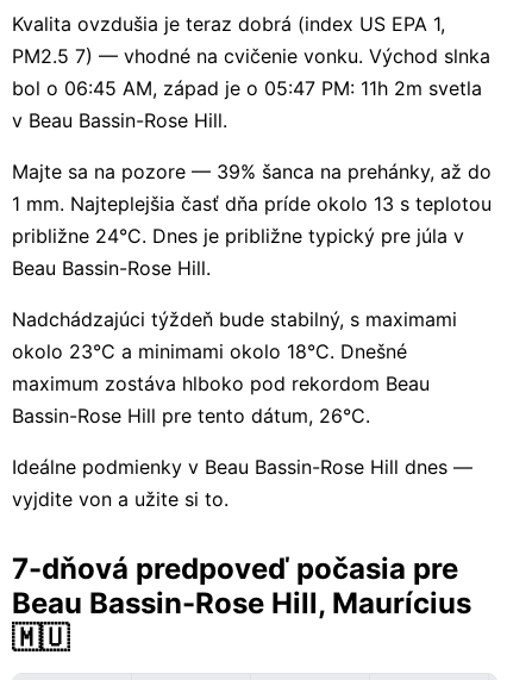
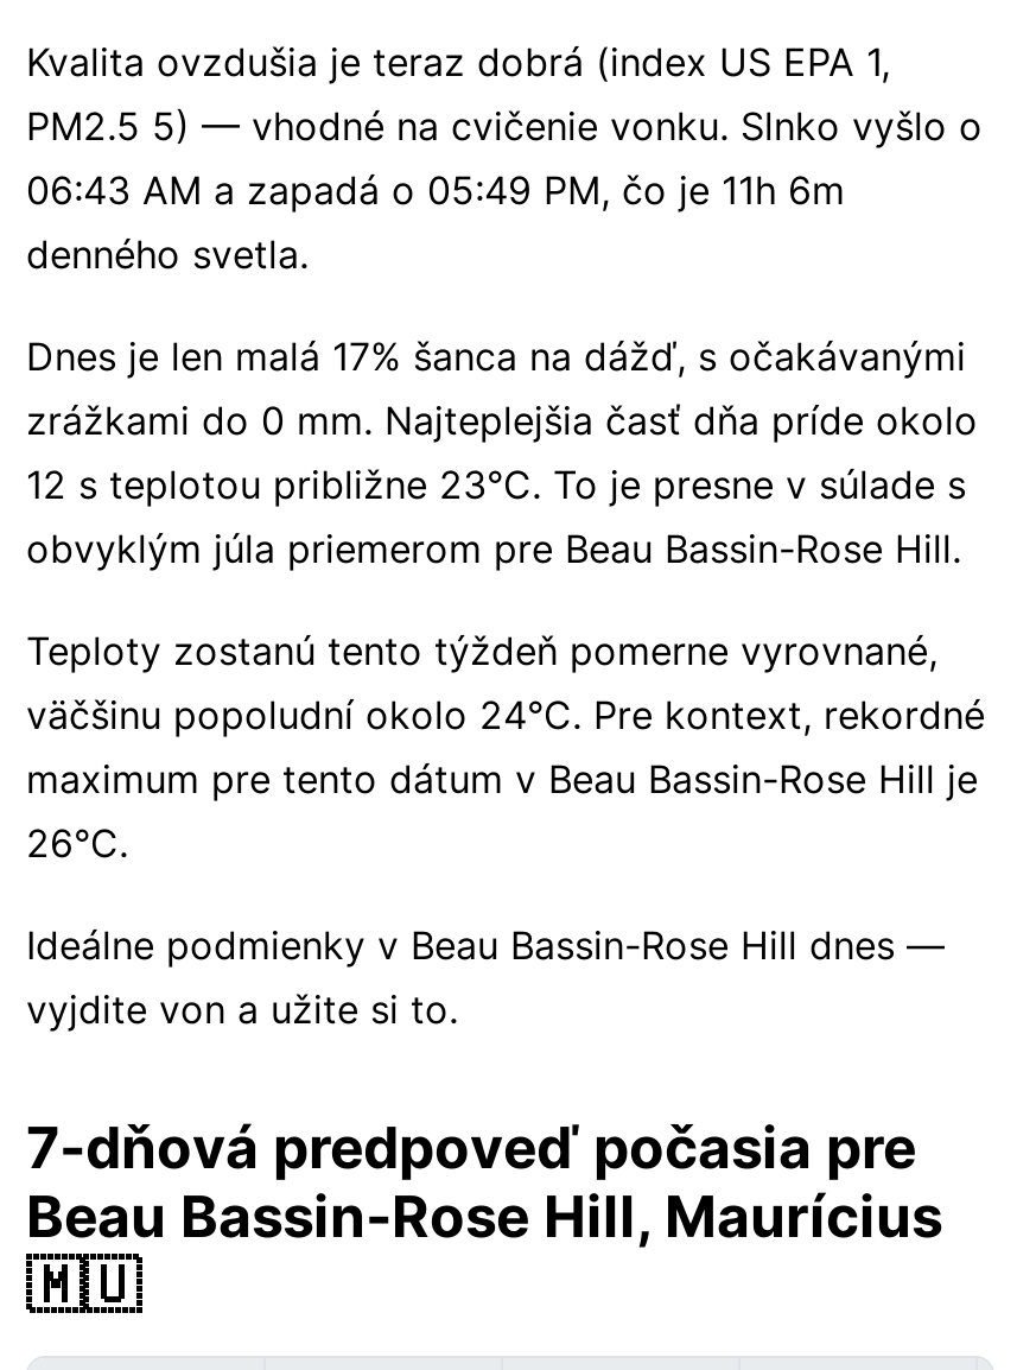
- PM2.5 7) — vhodné na cvičenie vonku. Východ slnka
- bol o 06:45 AM, západ je o 05:47 PM: 11h 2m svetla
- v Beau Bassin-Rose Hill.
+ PM2.5 5) — vhodné na cvičenie vonku. Slnko vyšlo o
+ 06:43 AM a zapadá o 05:49 PM, čo je 11h 6m
+ denného svetla.

- Majte sa na pozore — 39% šanca na prehánky, až do
- 1 mm. Najteplejšia časť dňa príde okolo 13 s teplotou
- približne 24°C. Dnes je približne typický pre júla v
- Beau Bassin-Rose Hill.
+ Dnes je len malá 17% šanca na dážď, s očakávanými
+ zrážkami do 0 mm. Najteplejšia časť dňa príde okolo
+ 12 s teplotou približne 23°C. To je presne v súlade s
+ obvyklým júla priemerom pre Beau Bassin-Rose Hill.

- Nadchádzajúci týždeň bude stabilný, s maximami
- okolo 23°C a minimami okolo 18°C. Dnešné
- maximum zostáva hlboko pod rekordom Beau
- Bassin-Rose Hill pre tento dátum, 26°C.
+ Teploty zostanú tento týždeň pomerne vyrovnané,
+ väčšinu popoludní okolo 24°C. Pre kontext, rekordné
+ maximum pre tento dátum v Beau Bassin-Rose Hill je
+ 26°C.
